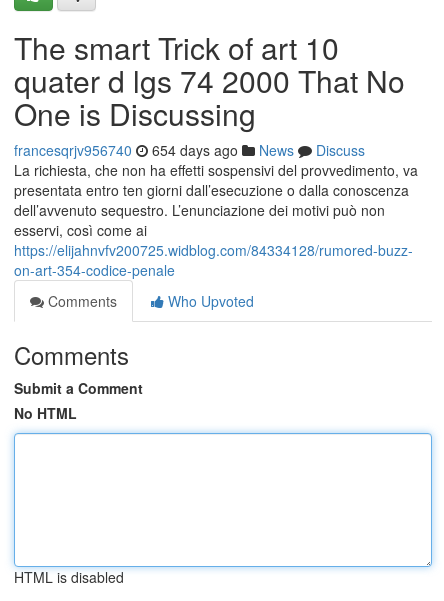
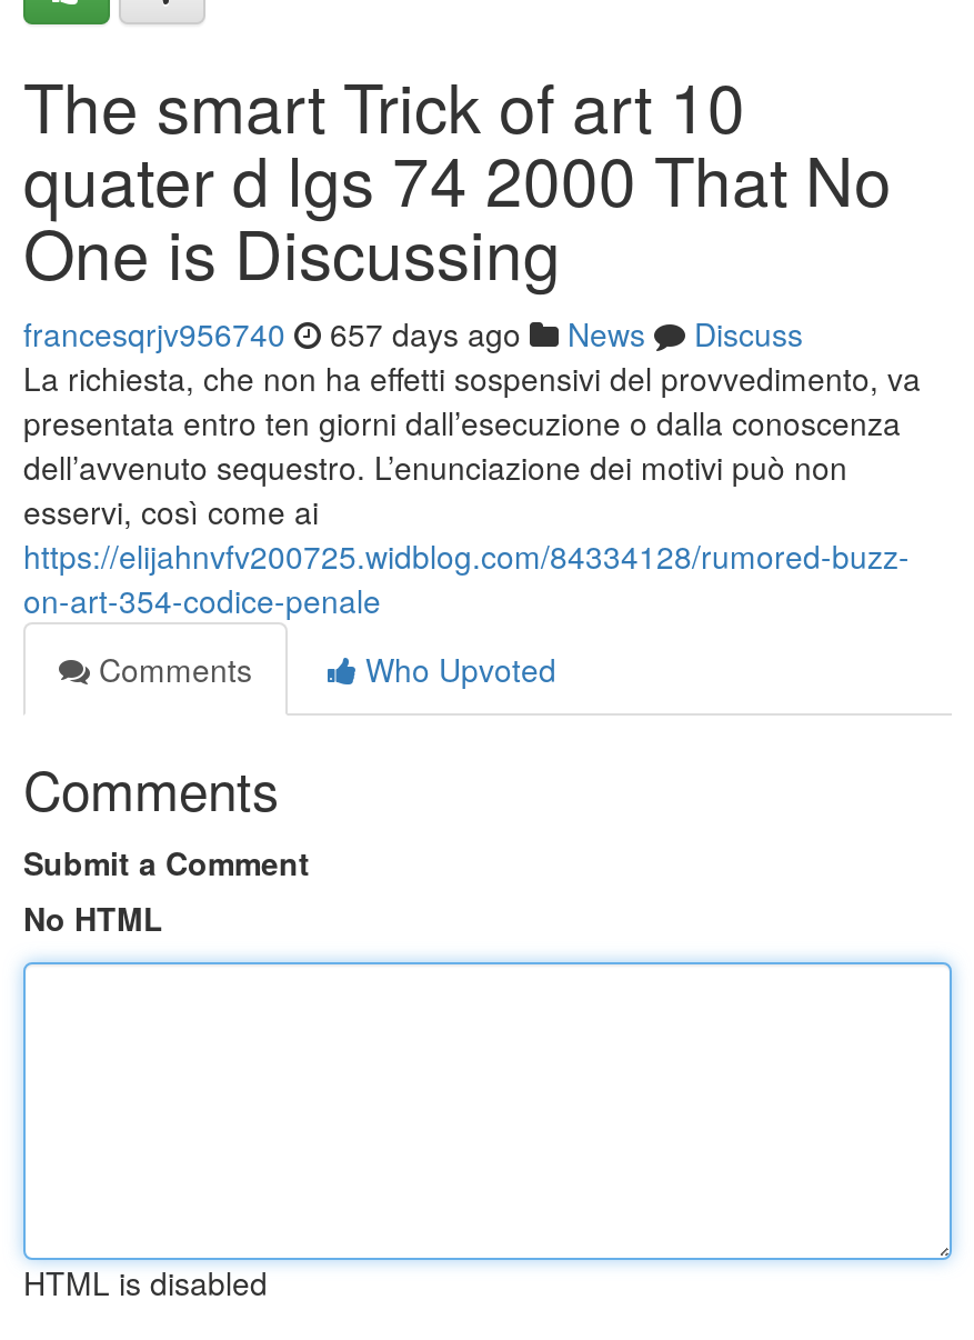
- francesqrjv956740 654 days ago News Discuss
+ francesqrjv956740 657 days ago News Discuss
